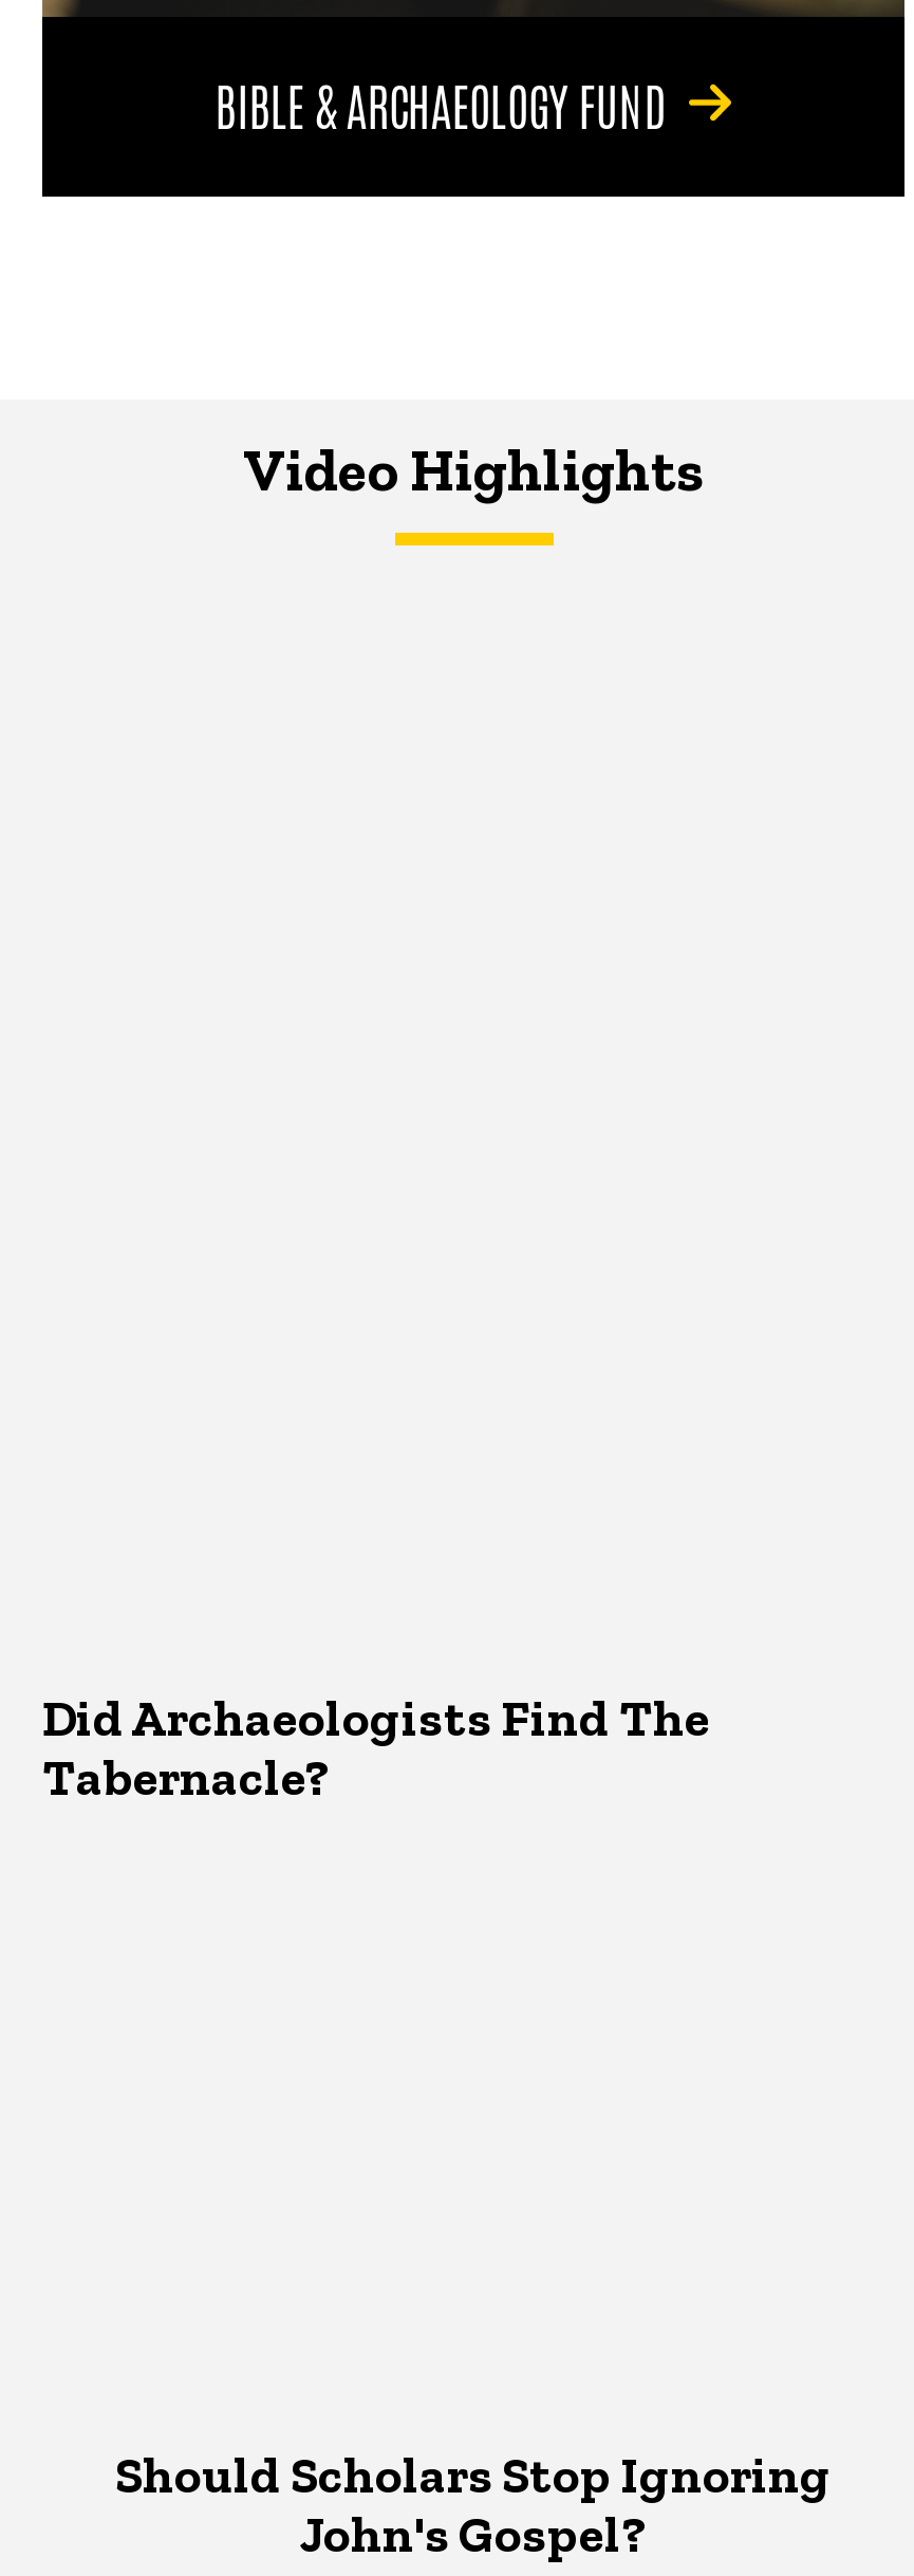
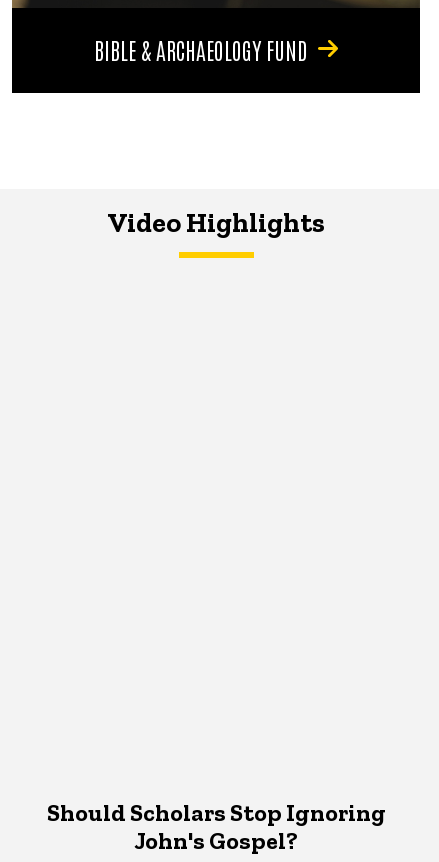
- Did Archaeologists Find The
- Tabernacle?
